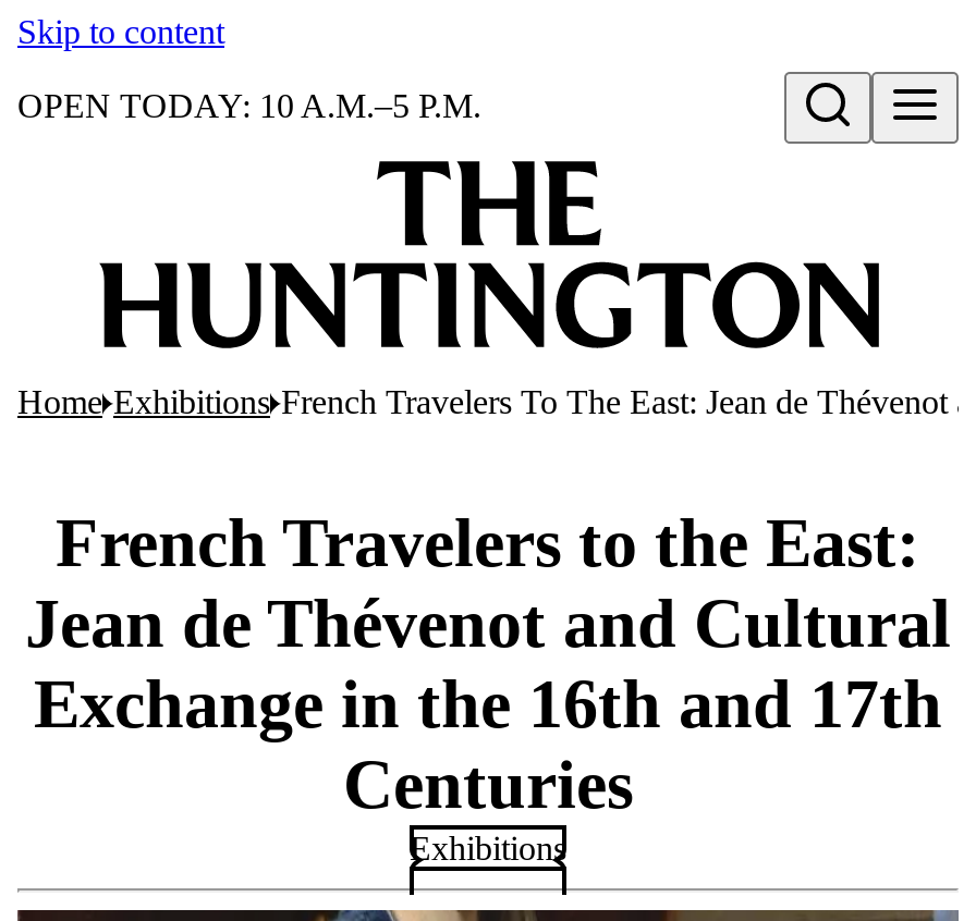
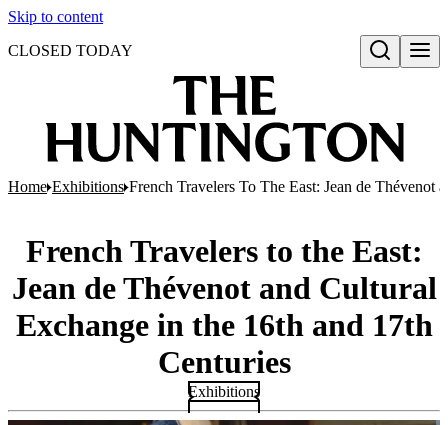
- OPEN TODAY: 10 A.M.–5 P.M.
+ CLOSED TODAY
